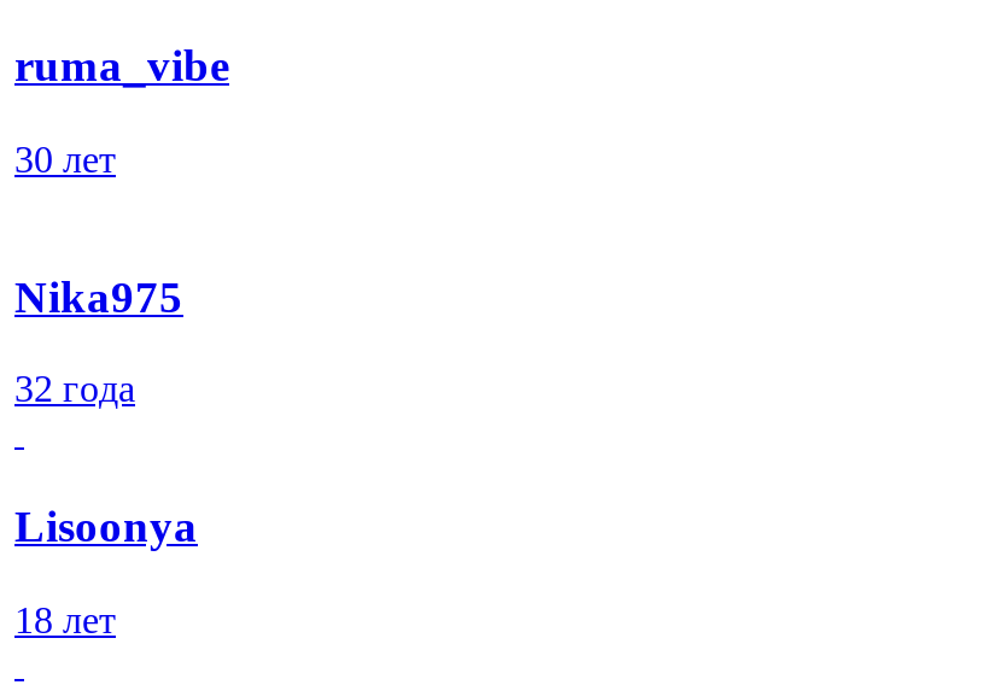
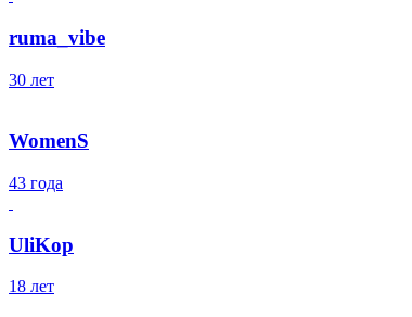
- Nika975
+ WomenS

- 32 года
+ 43 года

- Lisoonya
+ UliKop
